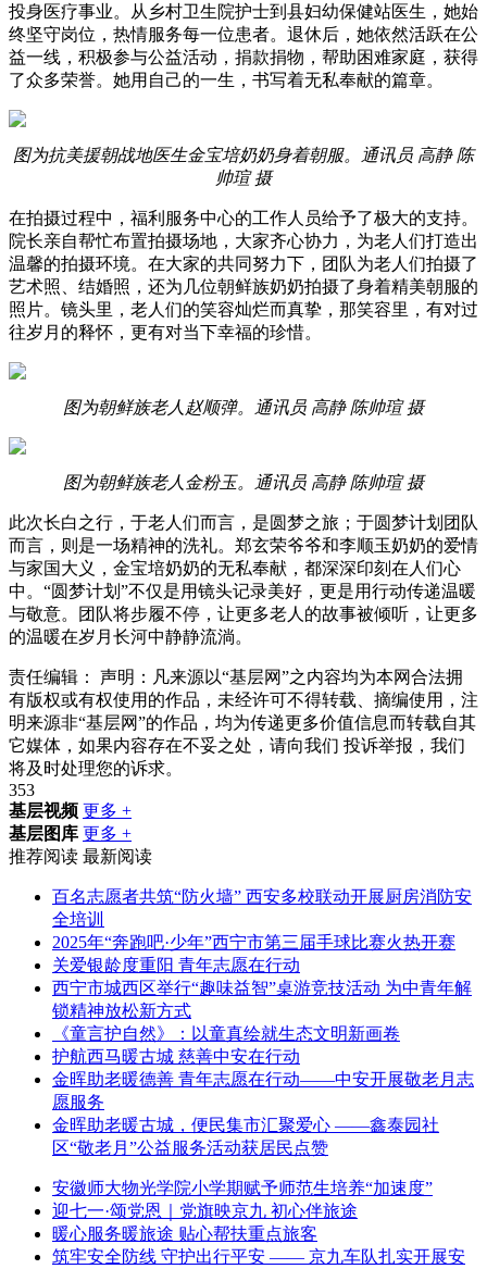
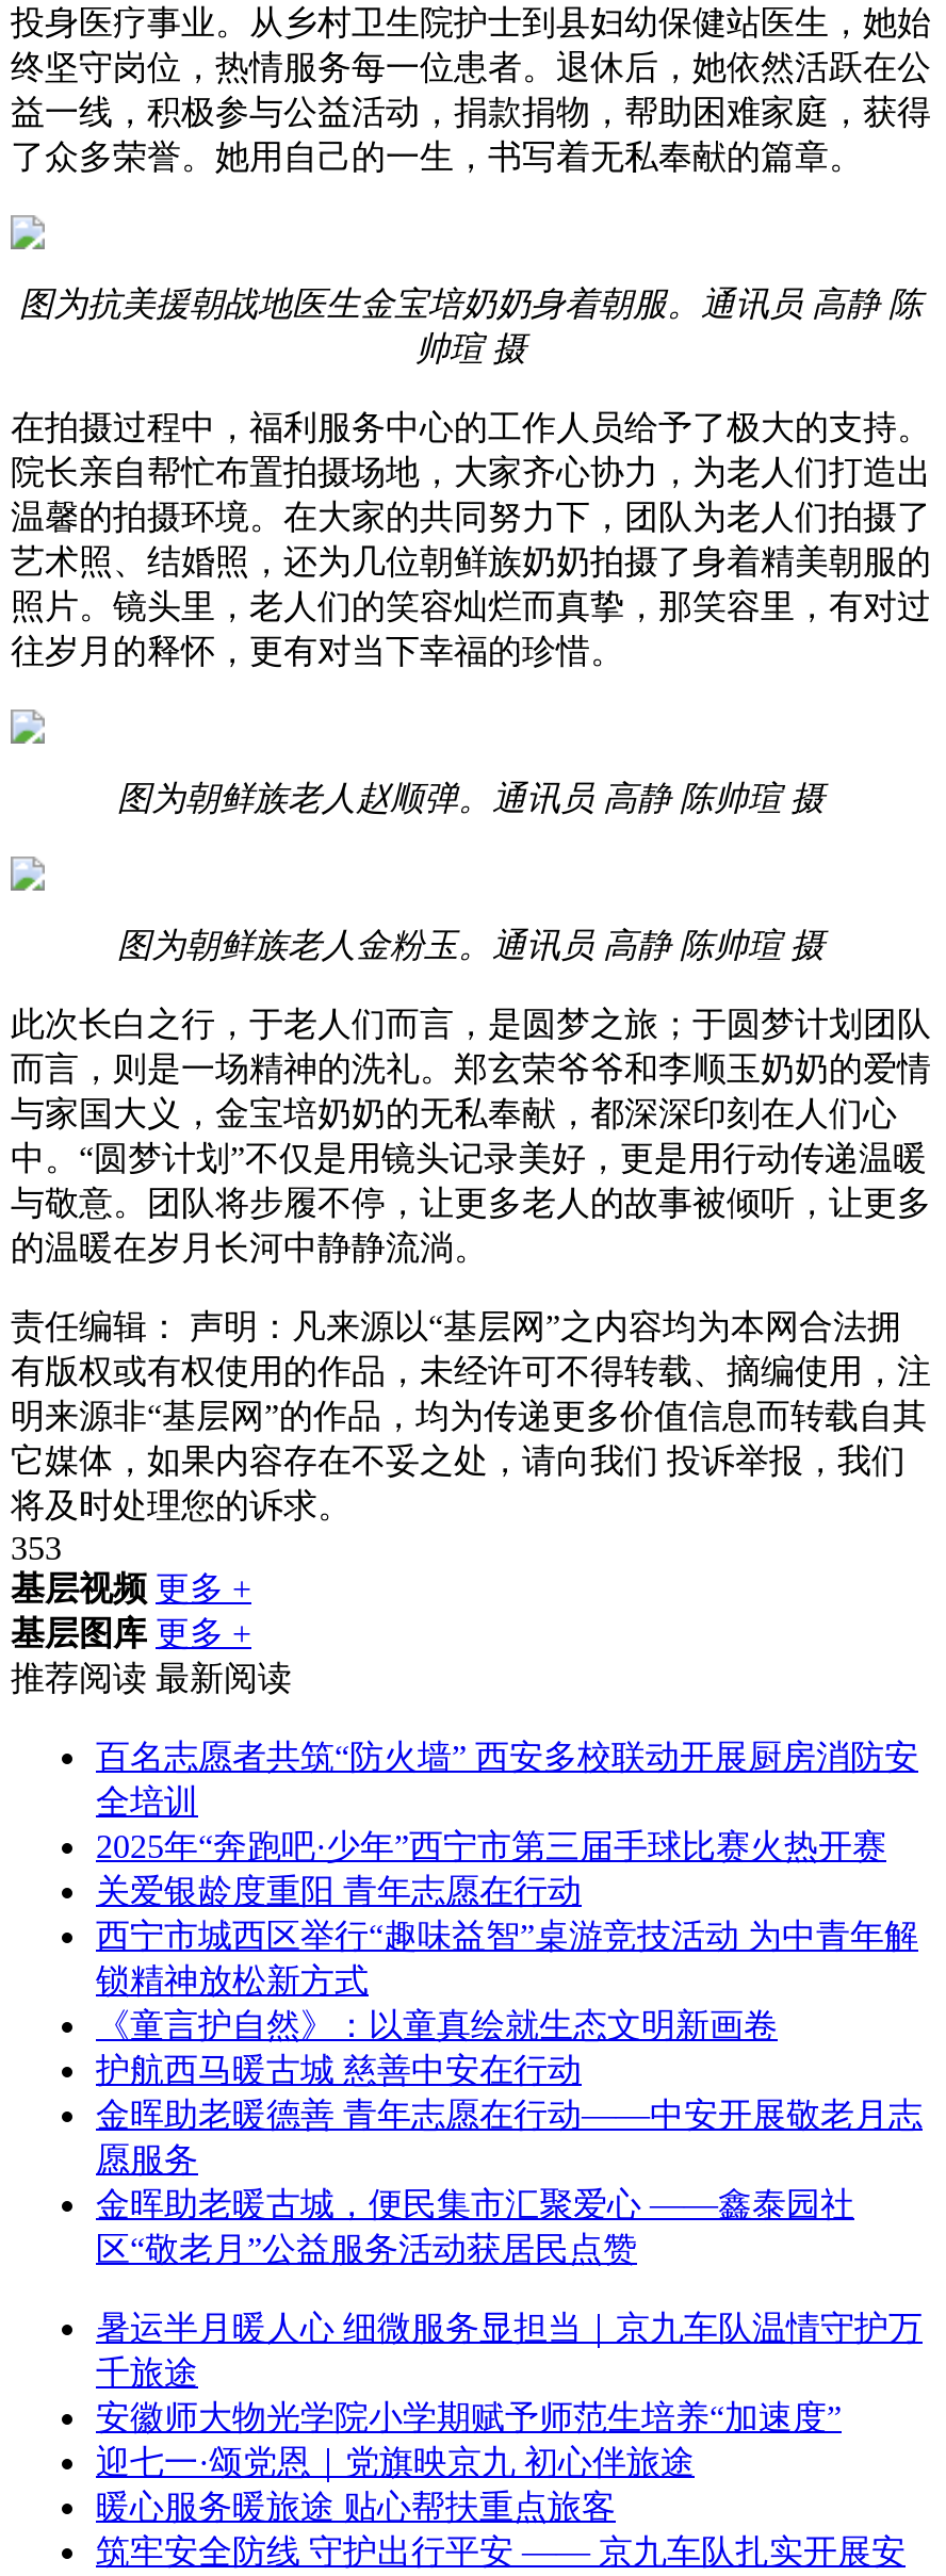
+ 暑运半月暖人心 细微服务显担当｜京九车队温情守护万
+ 千旅途
